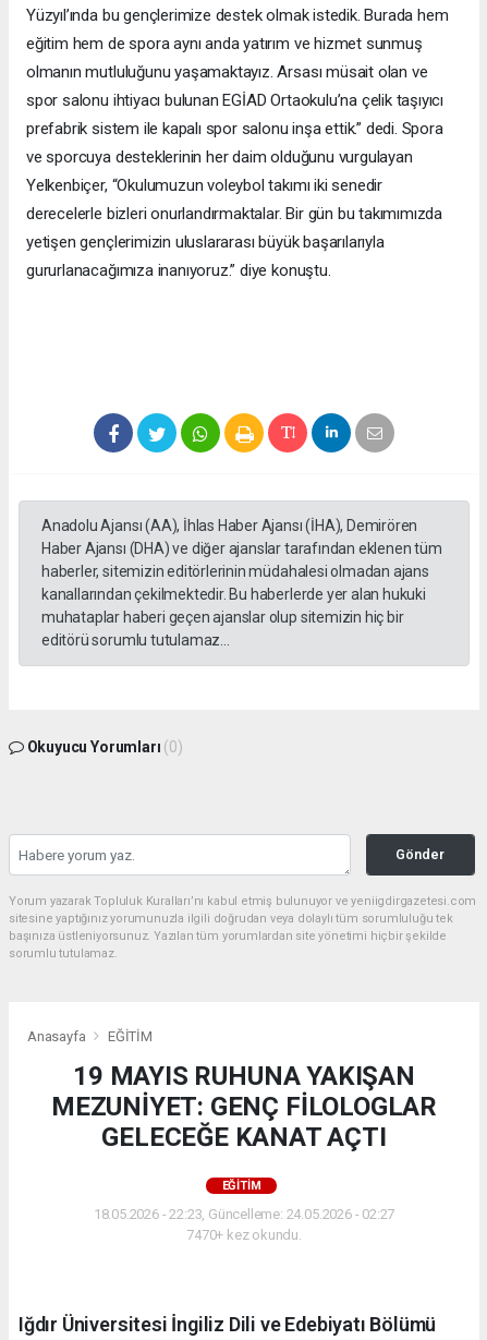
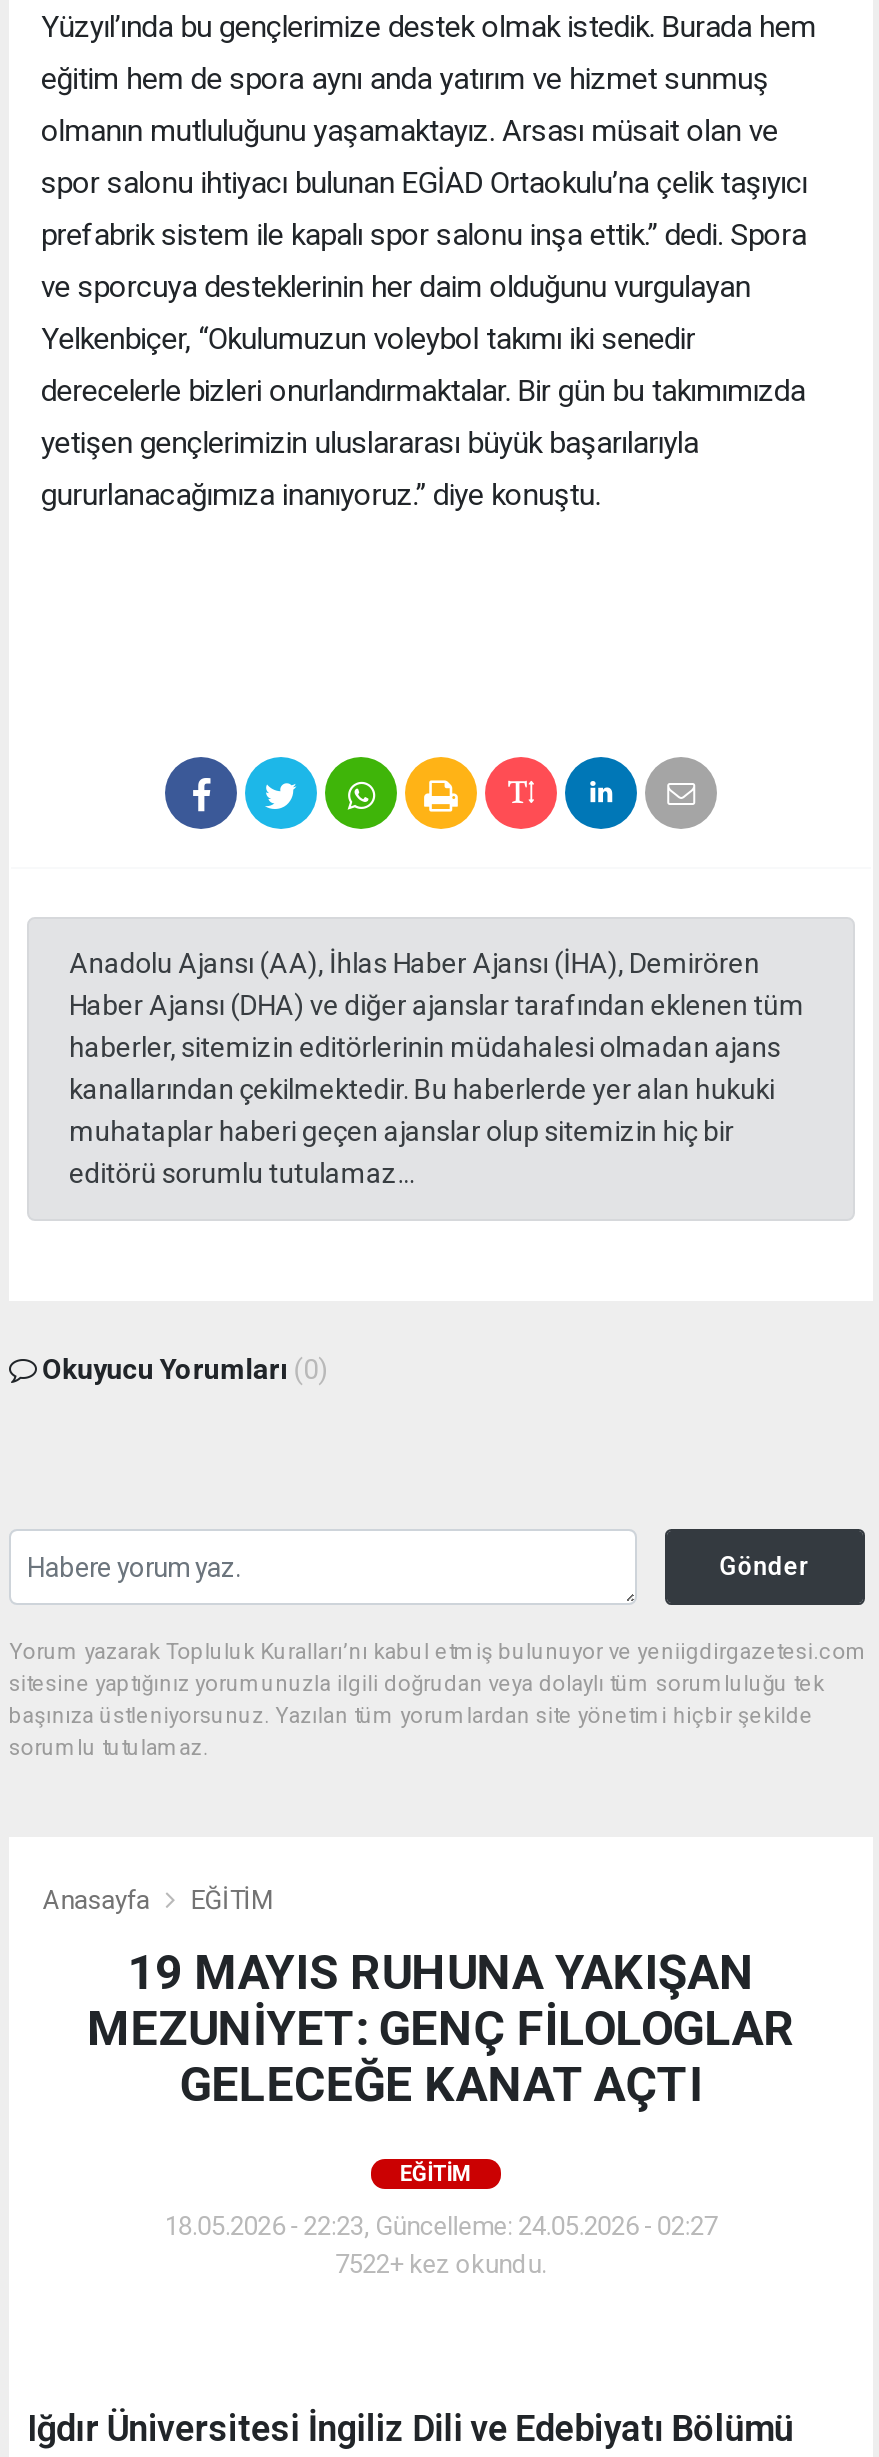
- 7470+ kez okundu.
+ 7522+ kez okundu.
